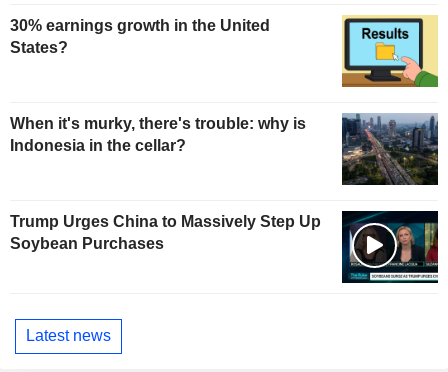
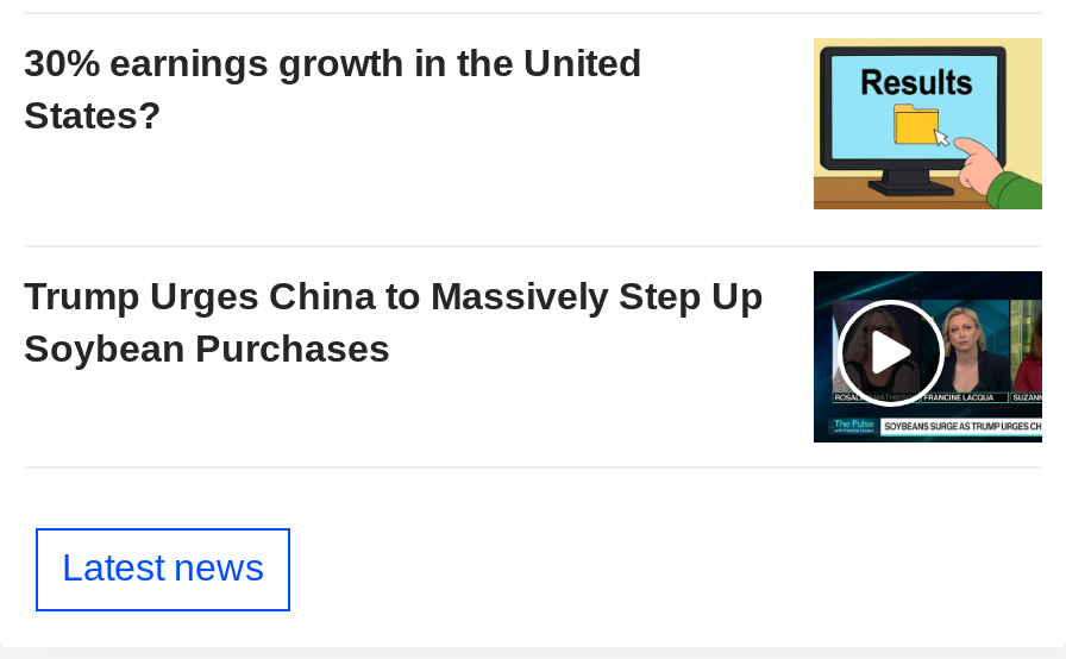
- [image]
- When it's murky, there's trouble: why is
- Indonesia in the cellar?
